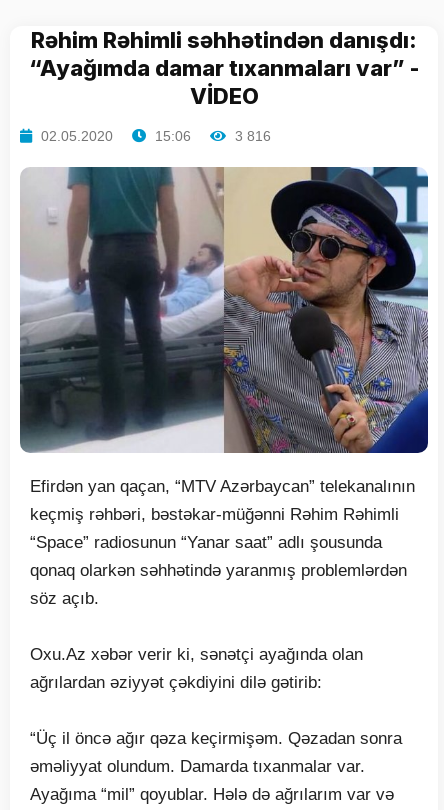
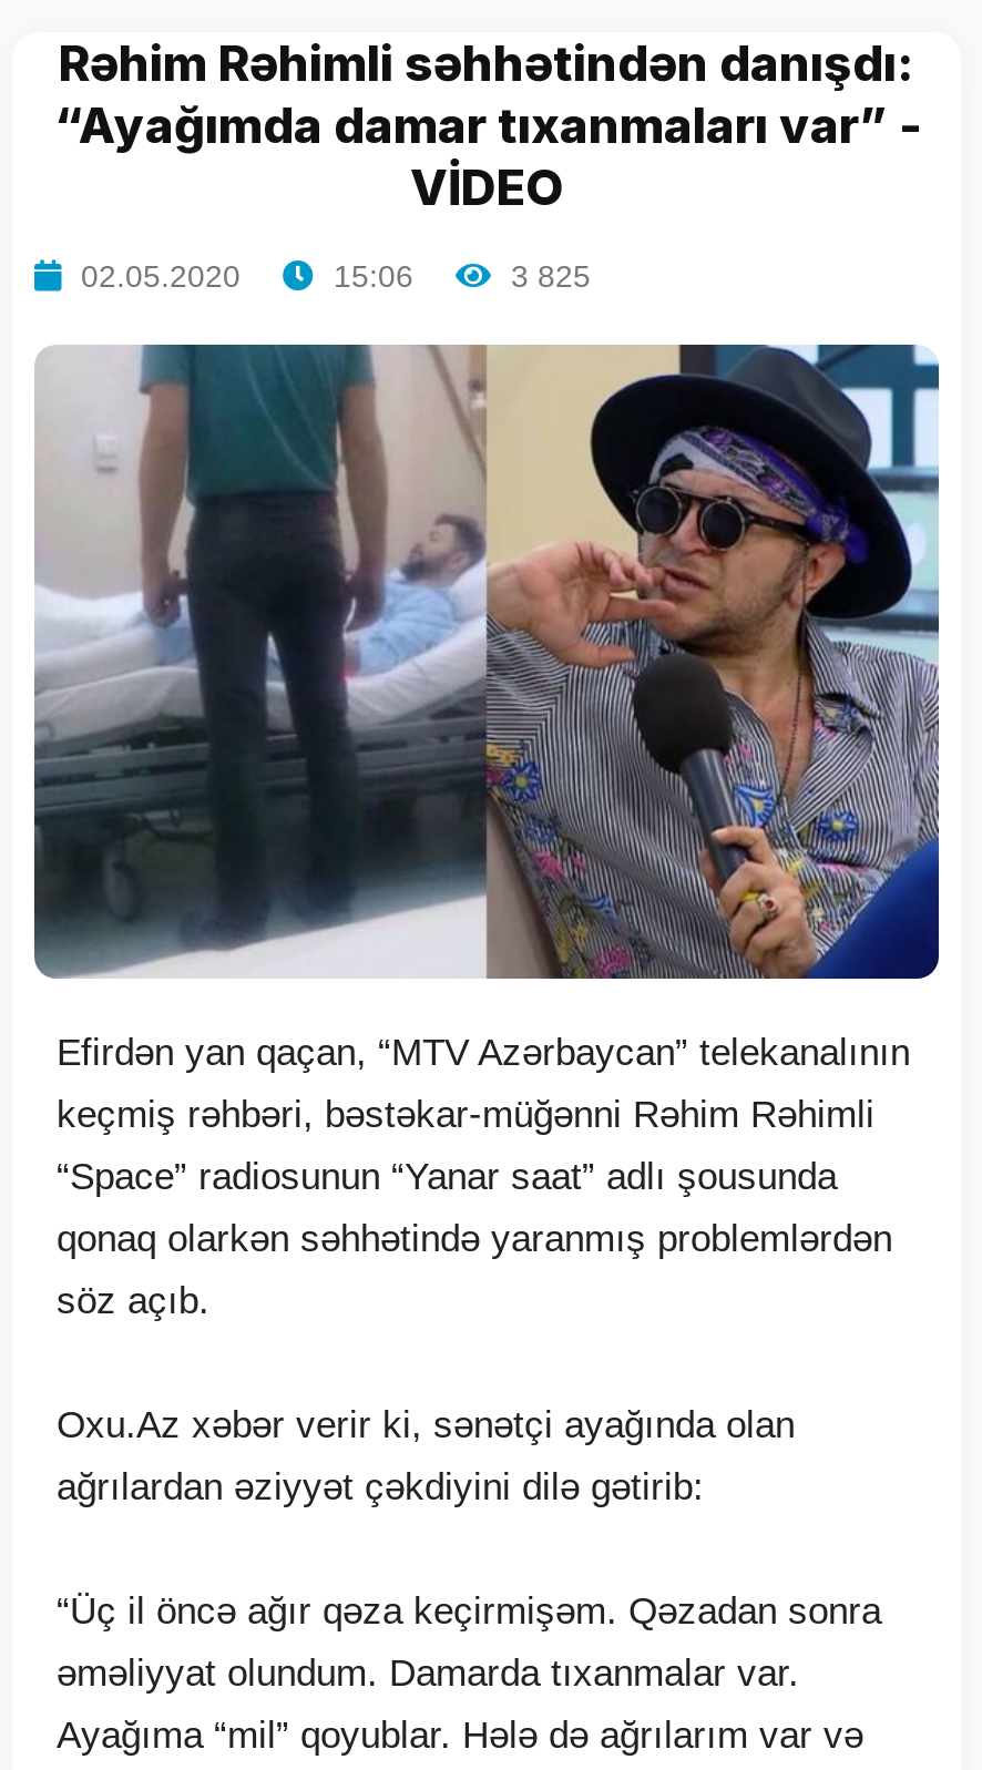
- 3 816
+ 3 825
